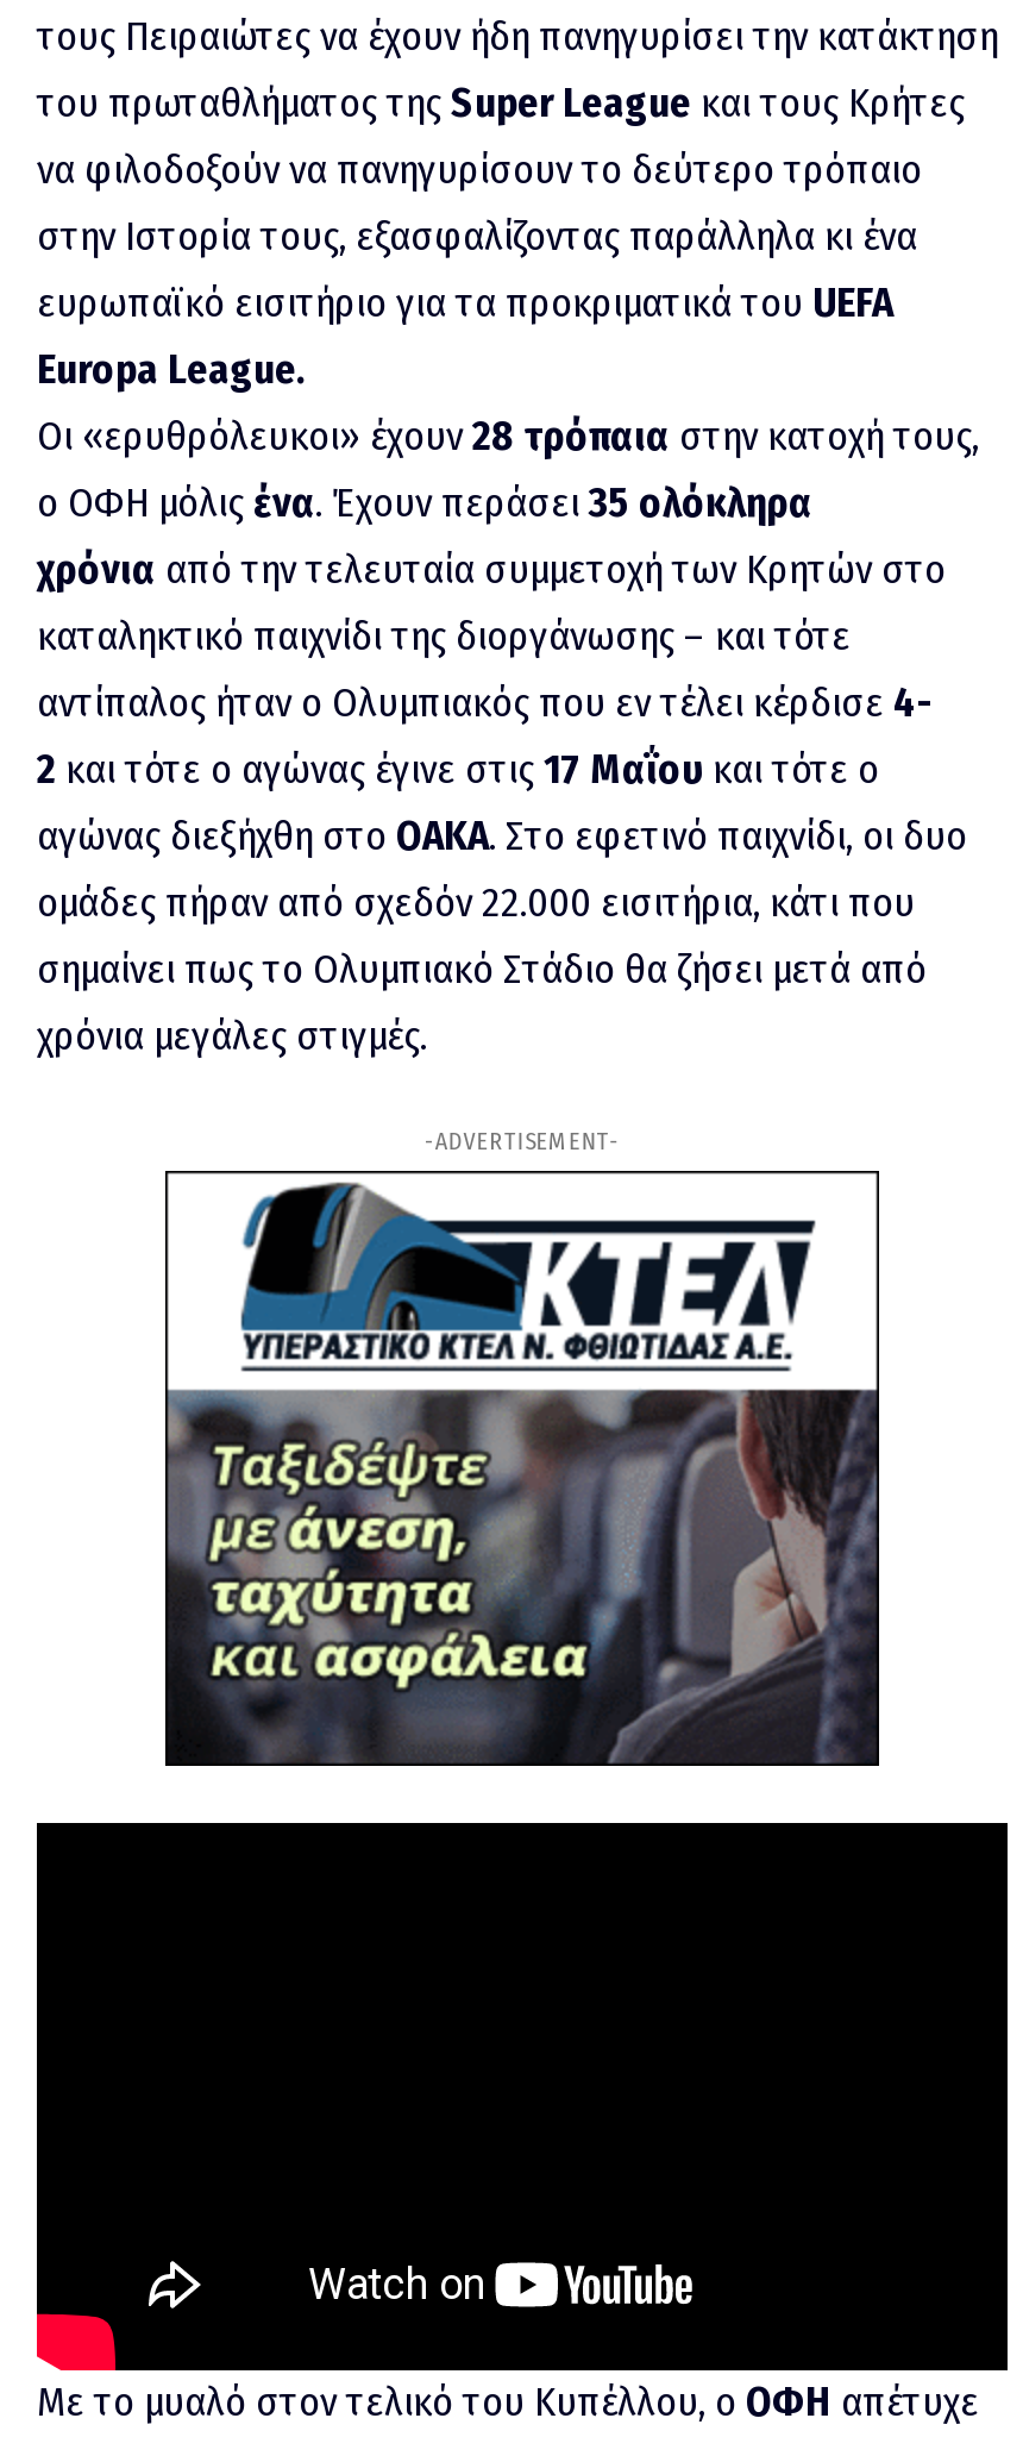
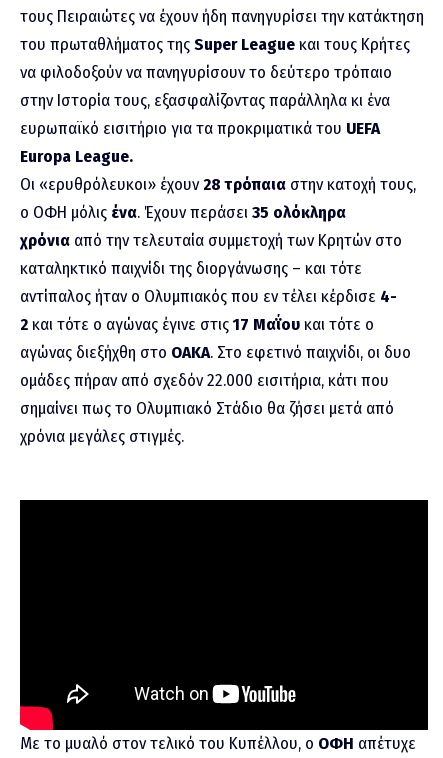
- -ADVERTISEMENT-

- [image]
